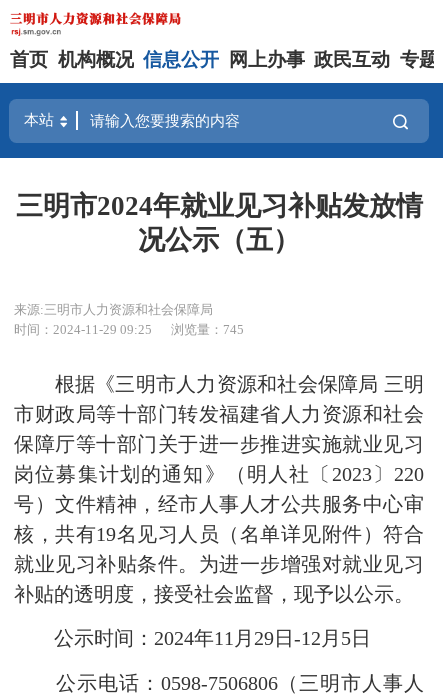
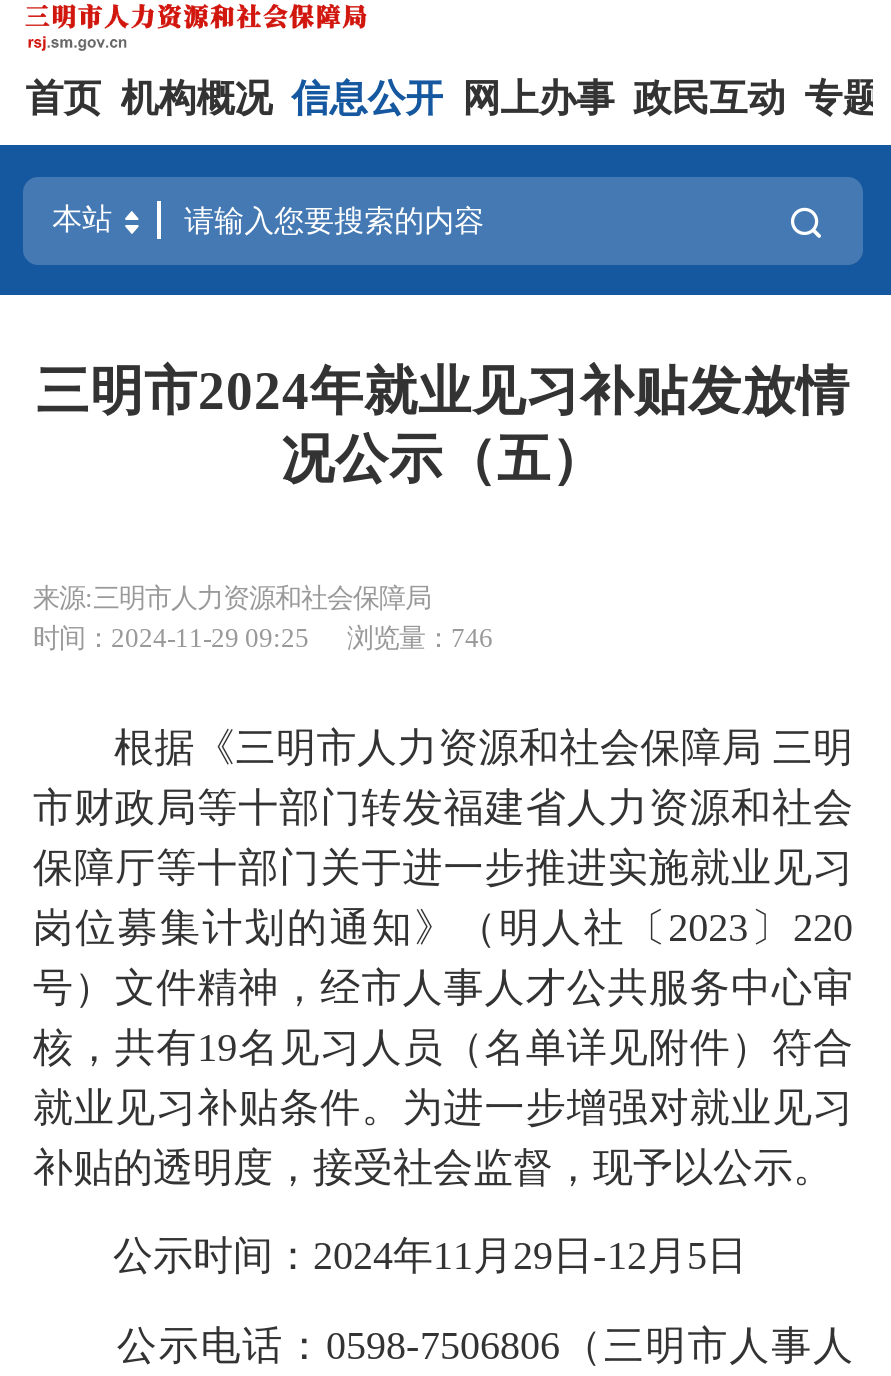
- 时间：2024-11-29 09:25 浏览量：745
+ 时间：2024-11-29 09:25 浏览量：746
